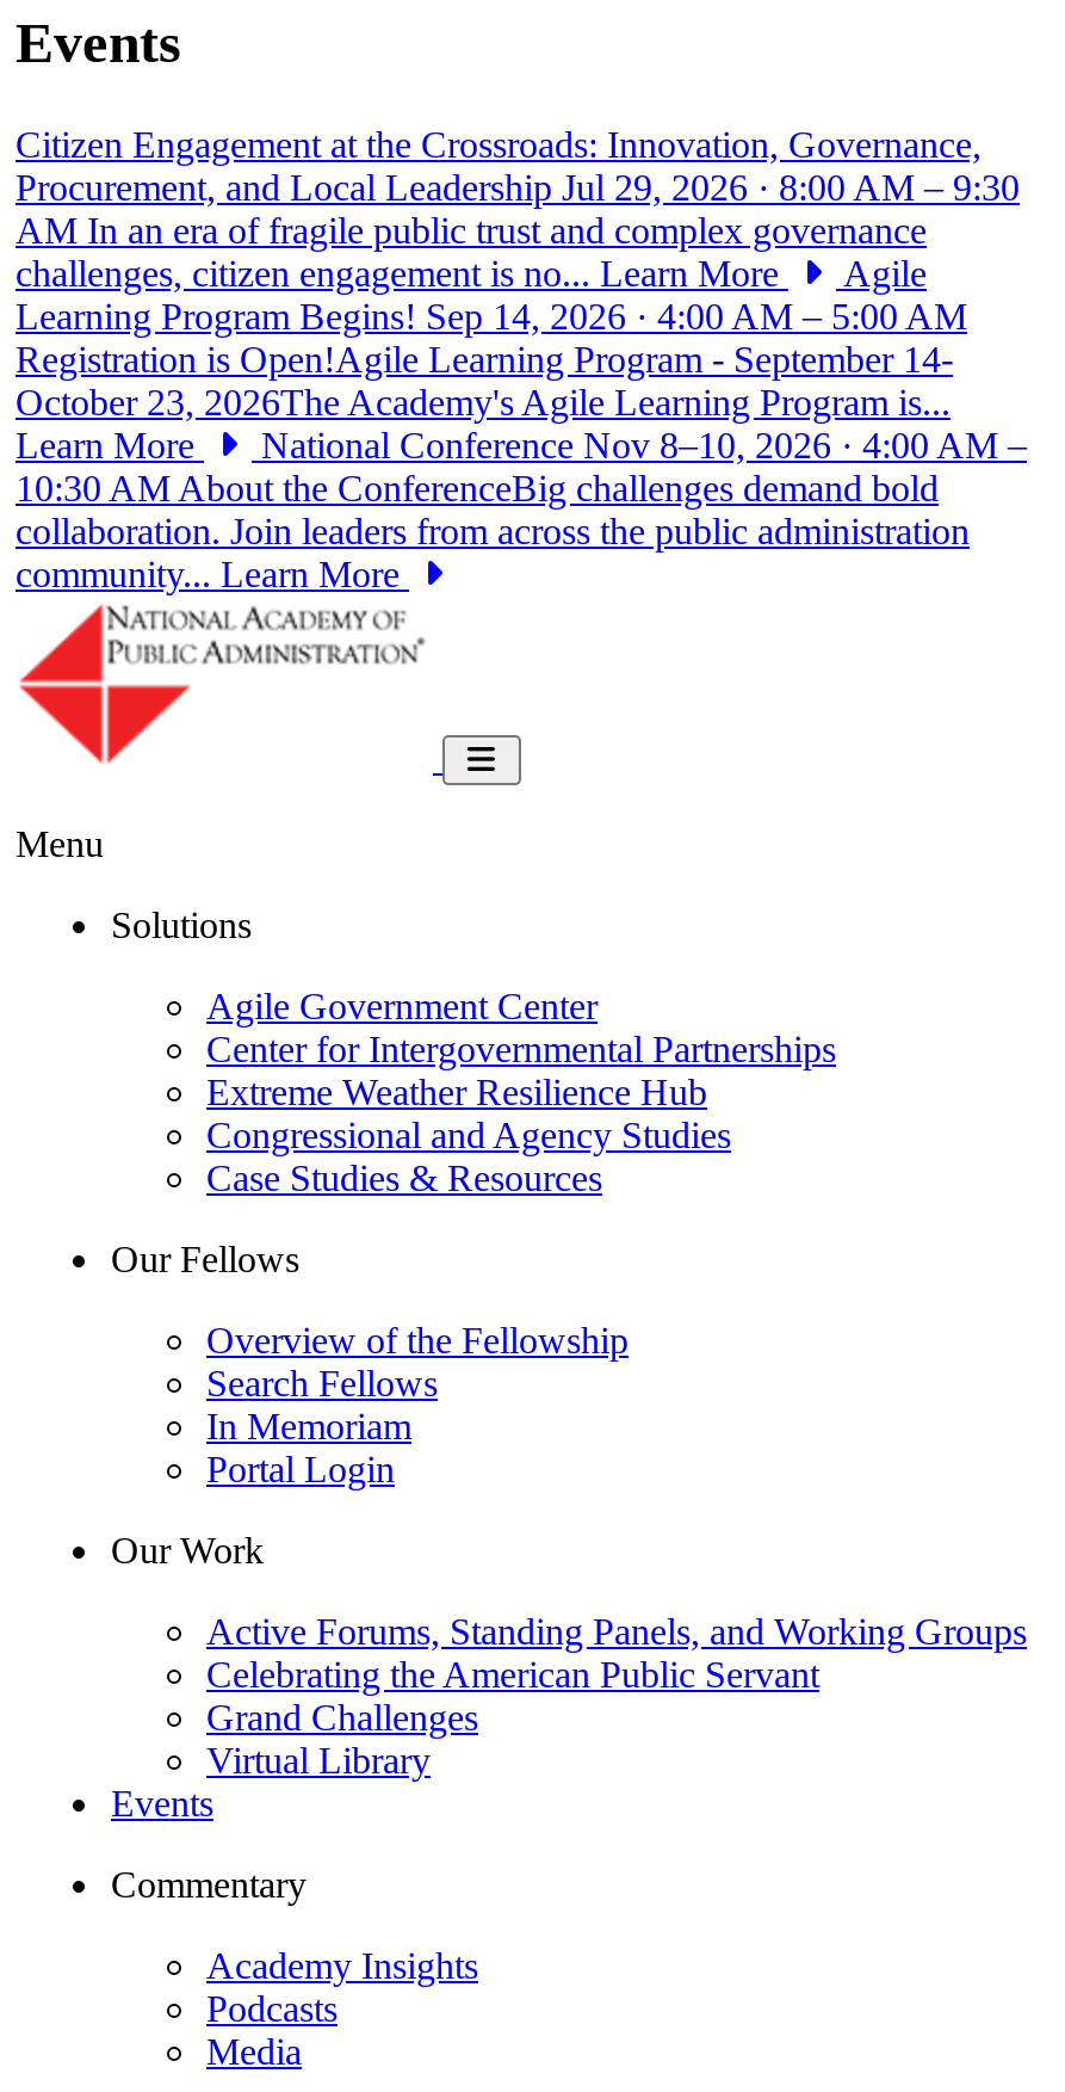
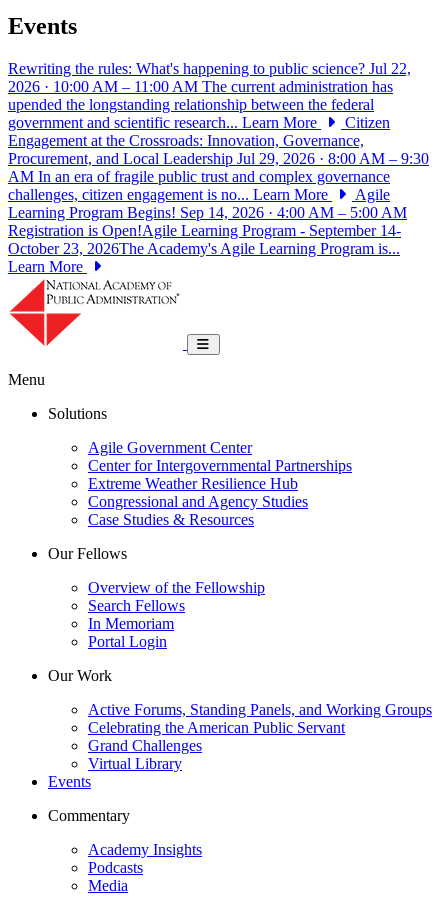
- Citizen Engagement at the Crossroads: Innovation, Governance,
+ Rewriting the rules: What's happening to public science? Jul 22,
+ 2026 · 10:00 AM – 11:00 AM The current administration has
+ upended the longstanding relationship between the federal
+ government and scientific research... Learn More
+ Citizen
+ Engagement at the Crossroads: Innovation, Governance,

moved down: Procurement, and Local Leadership Jul 29, 2026 · 8:00 AM – 9:30 | AM In an era of fragile public trust and complex governance | challenges, citizen engagement is no... Learn More | Agile | Learning Program Begins! Sep 14, 2026 · 4:00 AM – 5:00 AM | Registration is Open!Agile Learning Program - September 14- | October 23, 2026The Academy's Agile Learning Program is... | Learn More

- National Conference Nov 8–10, 2026 · 4:00 AM –
- 10:30 AM About the ConferenceBig challenges demand bold
- collaboration. Join leaders from across the public administration
- community... Learn More
